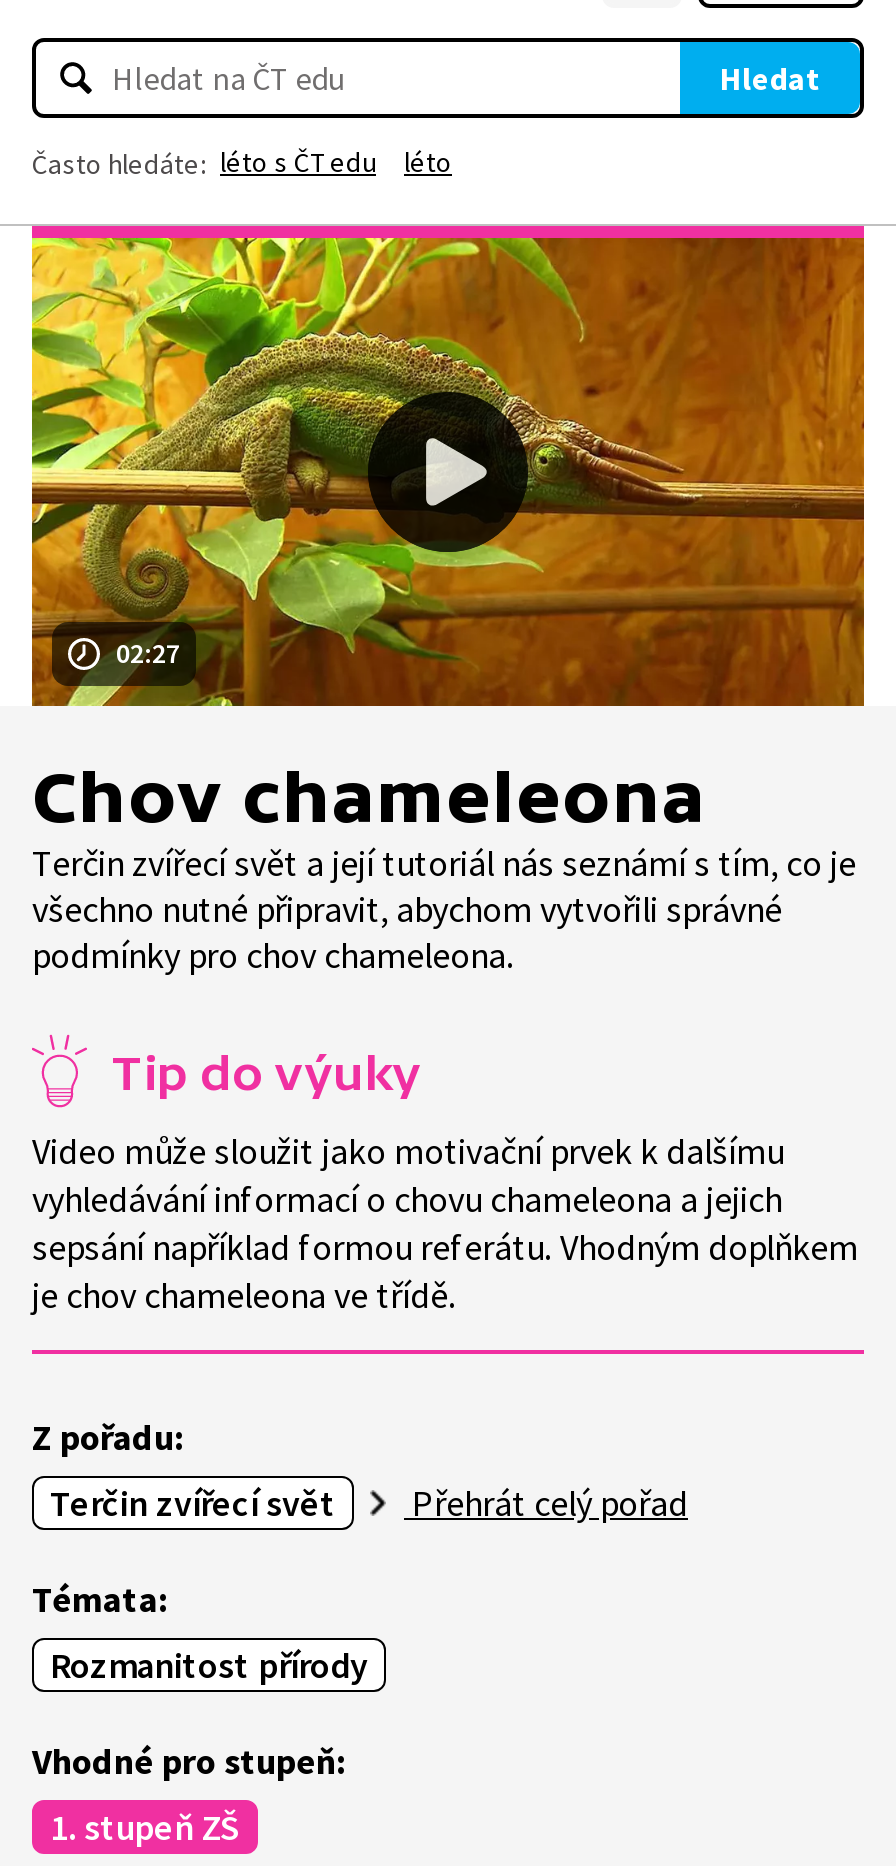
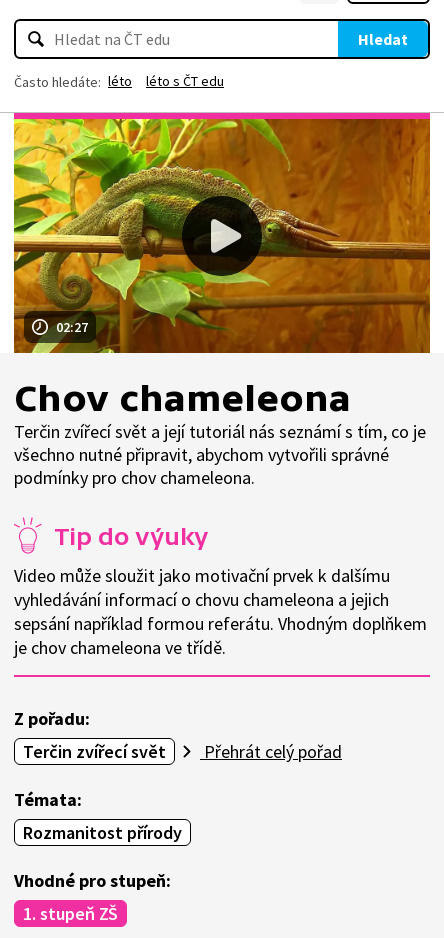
- Často hledáte: léto s ČT edu
- léto
+ Často hledáte: léto
+ léto s ČT edu
